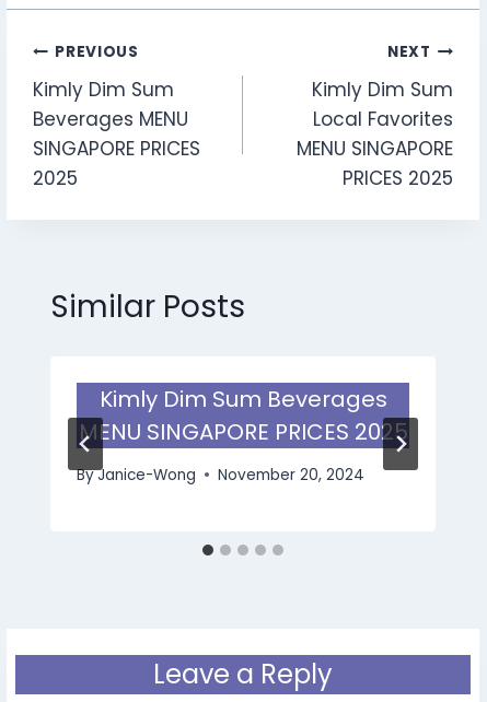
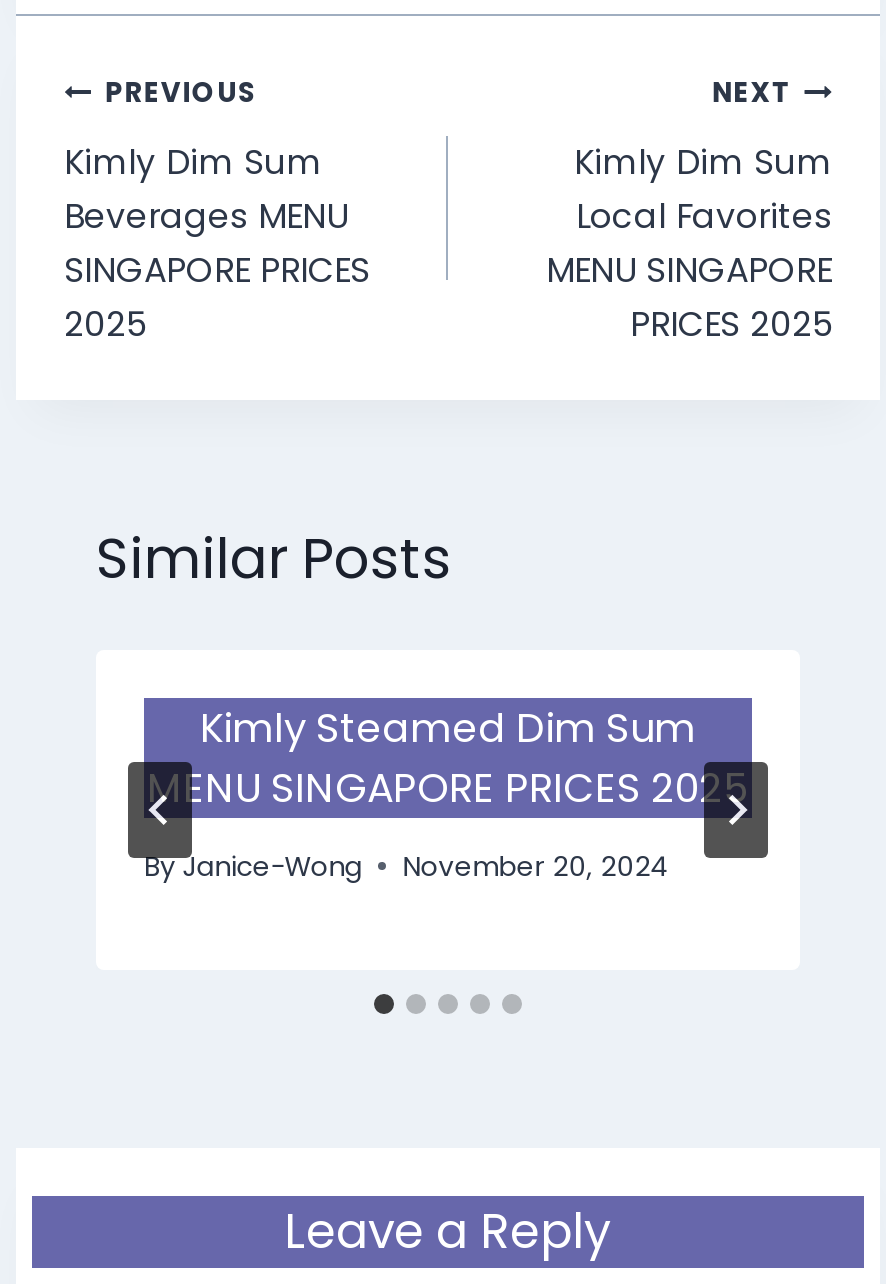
- Kimly Dim Sum Beverages
+ Kimly Steamed Dim Sum
